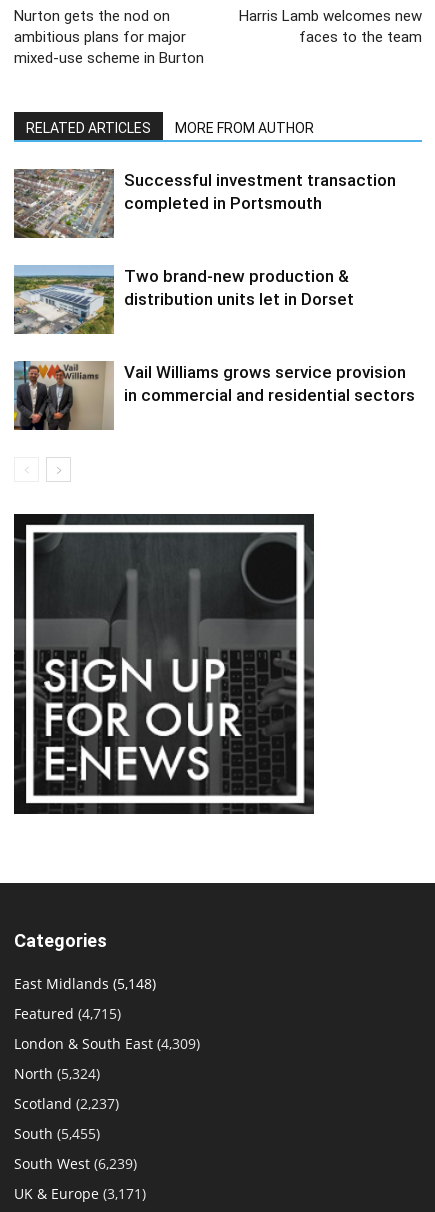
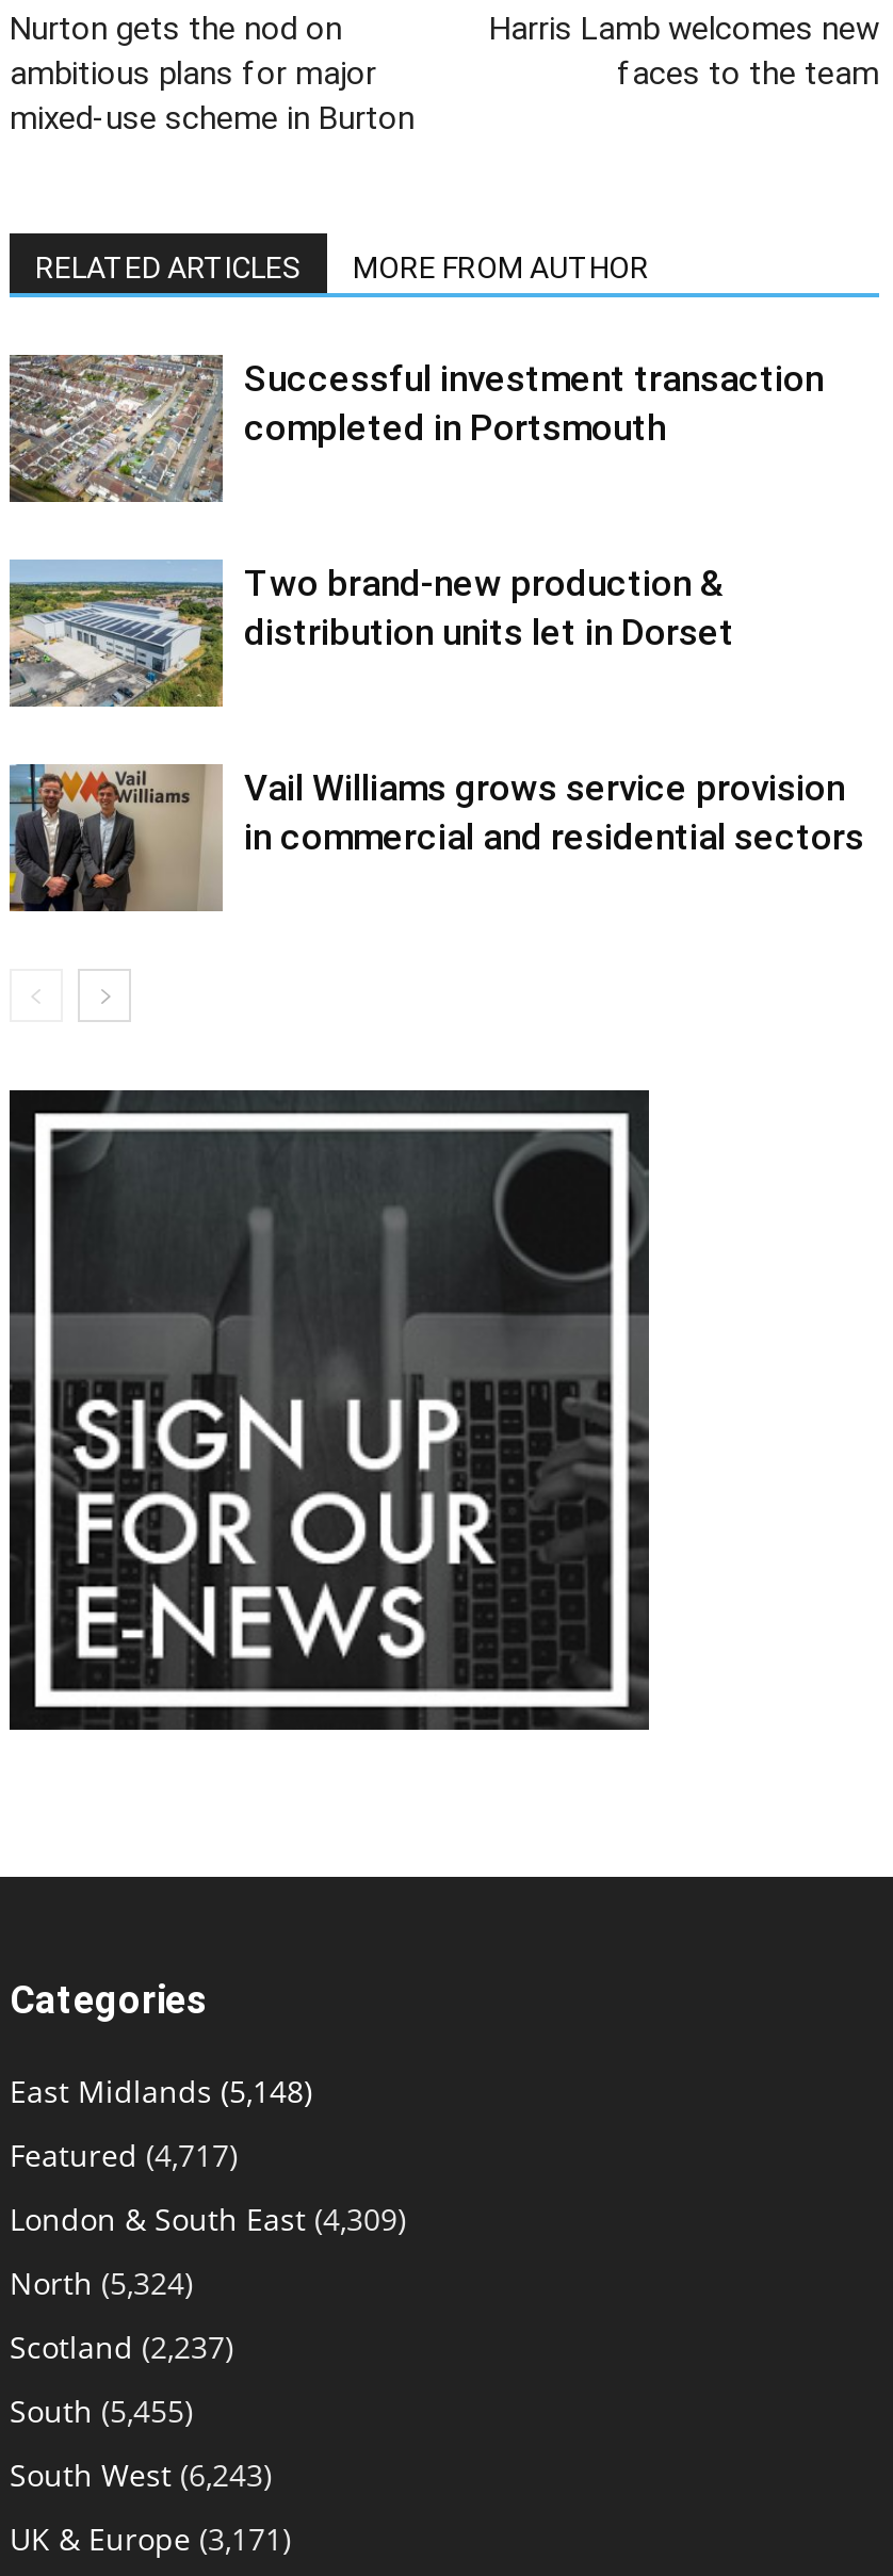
- Featured (4,715)
+ Featured (4,717)

- South West (6,239)
+ South West (6,243)
